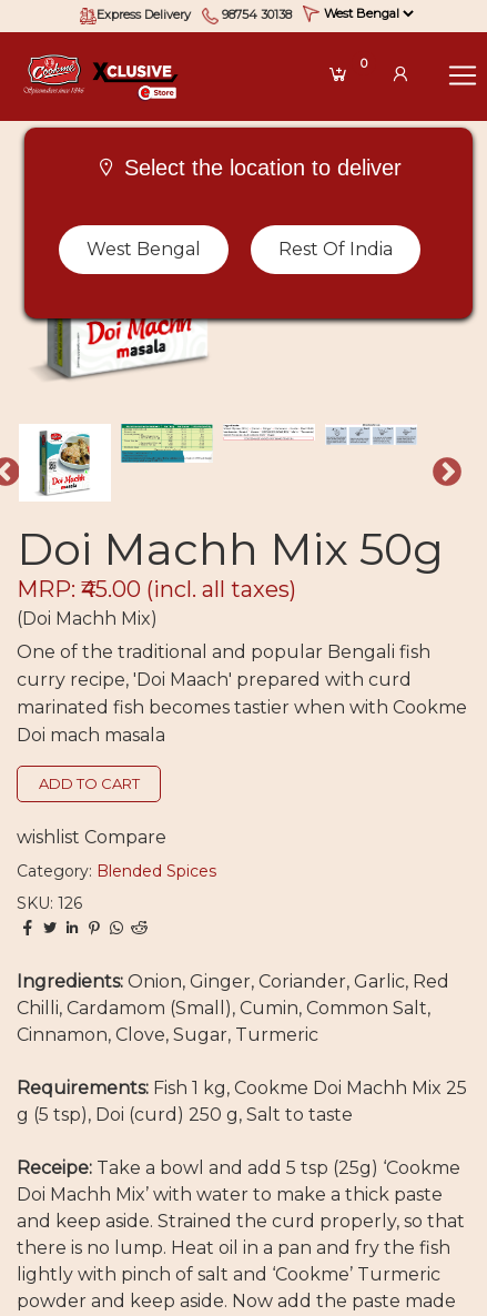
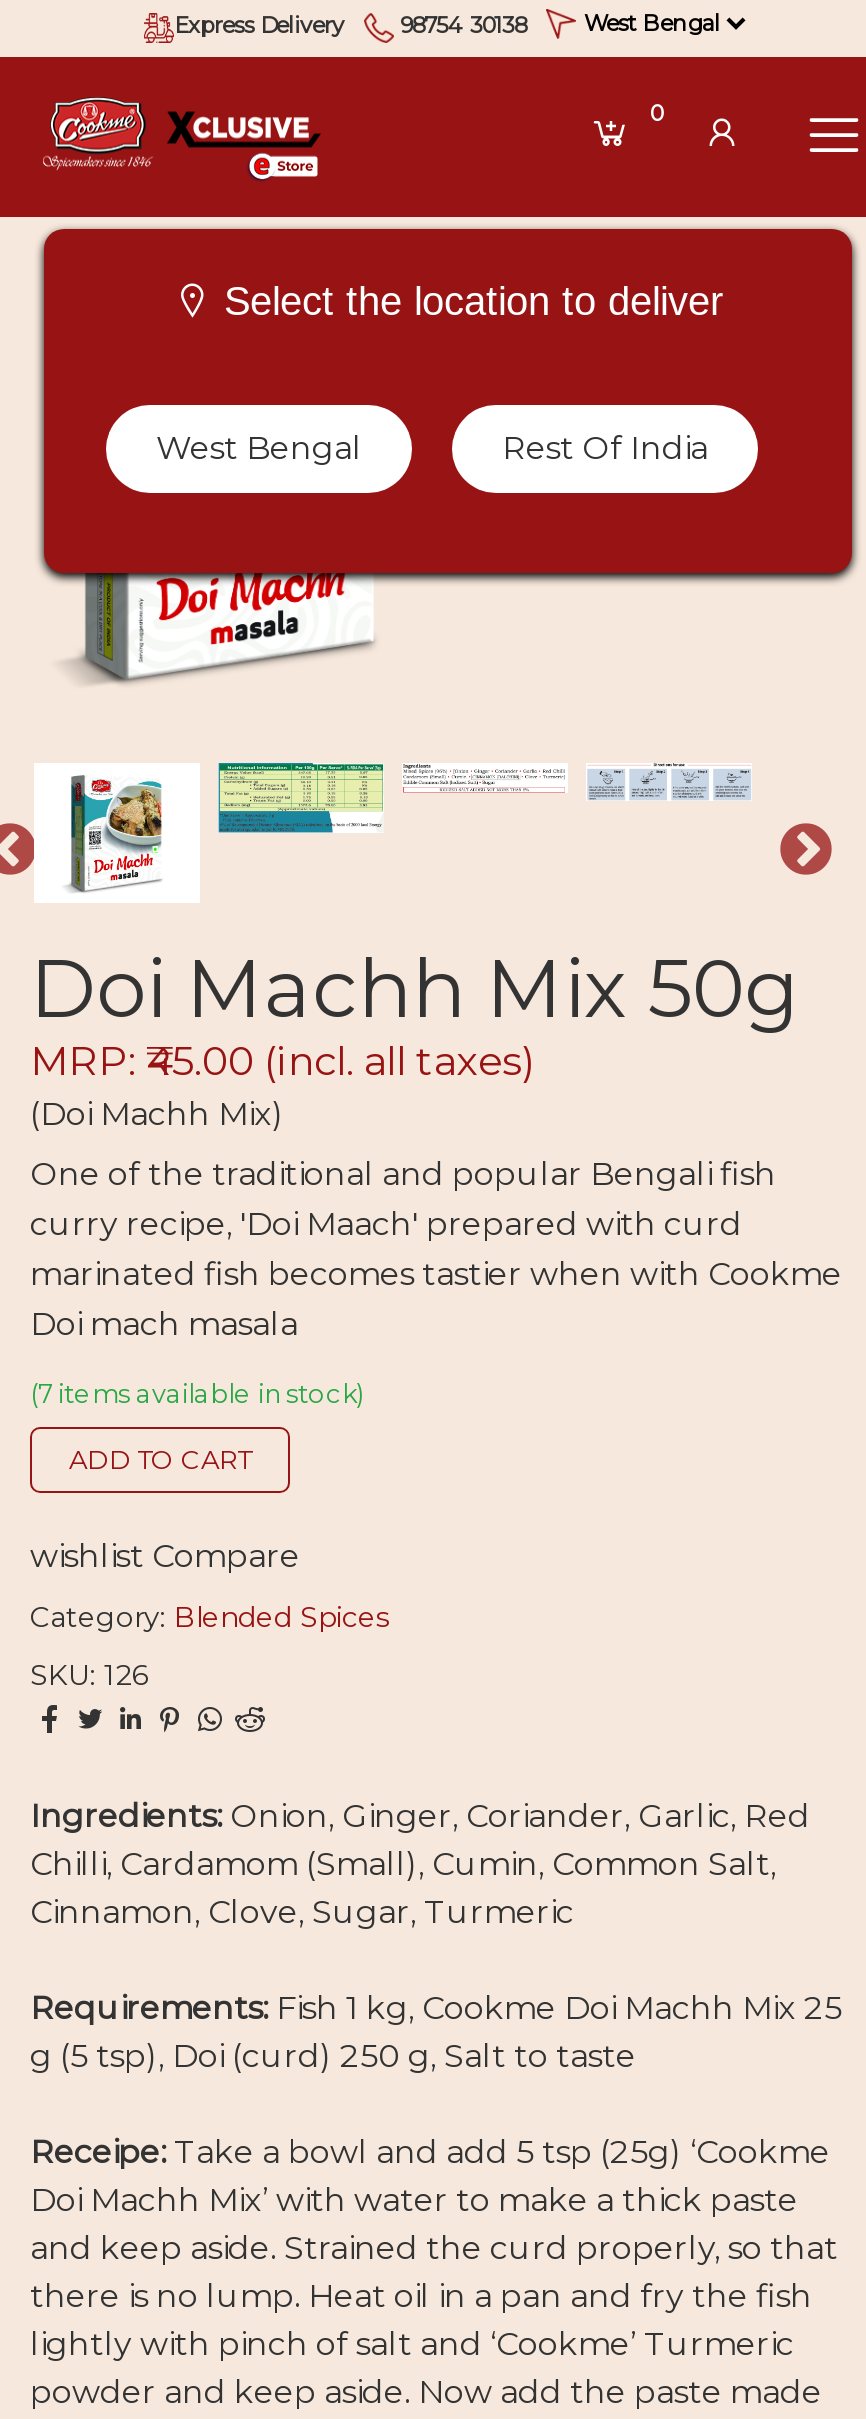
+ (7 items available in stock)
